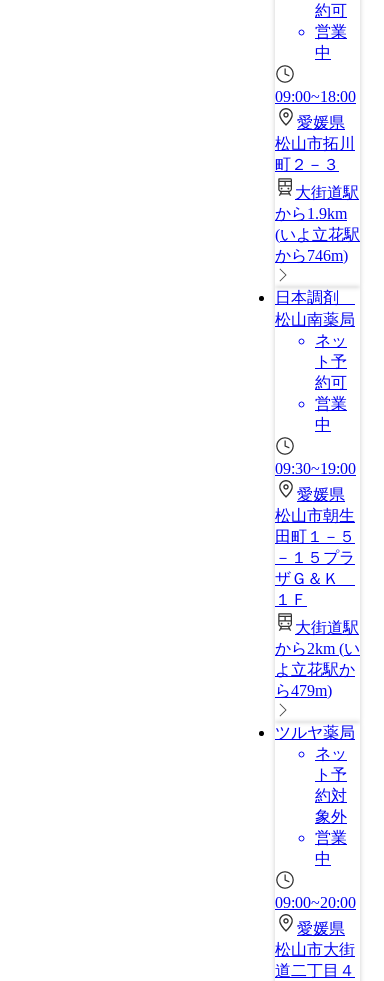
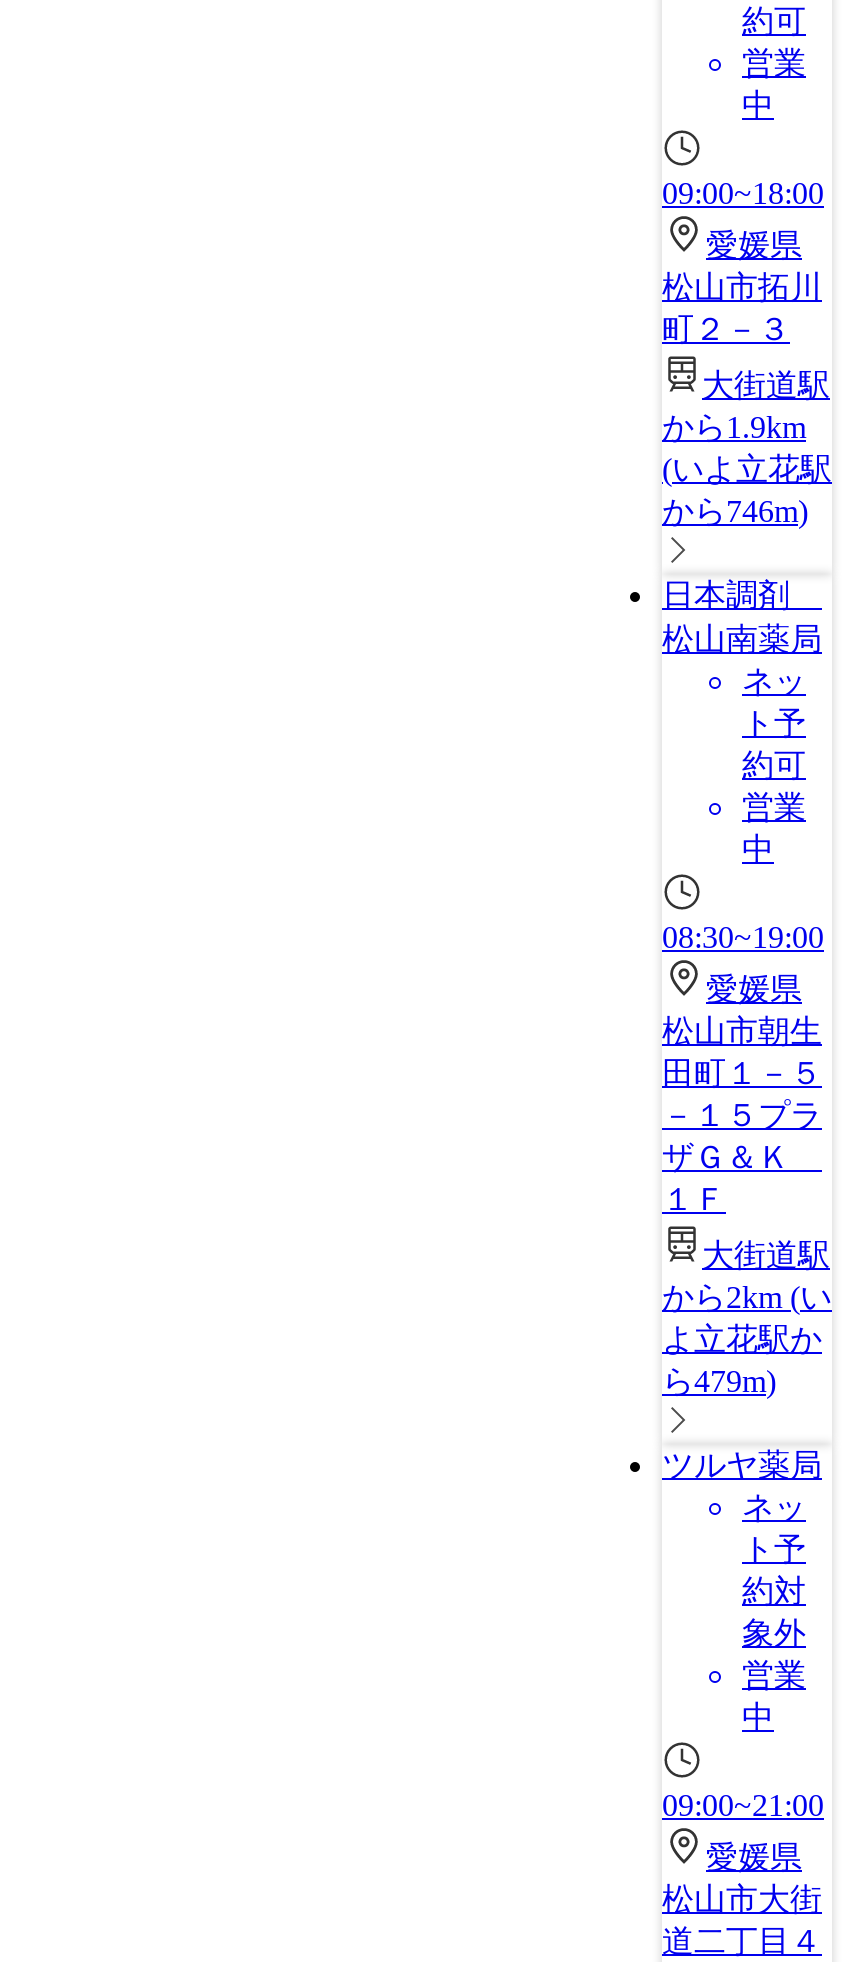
- 09:30~19:00
+ 08:30~19:00

- 09:00~20:00
+ 09:00~21:00
